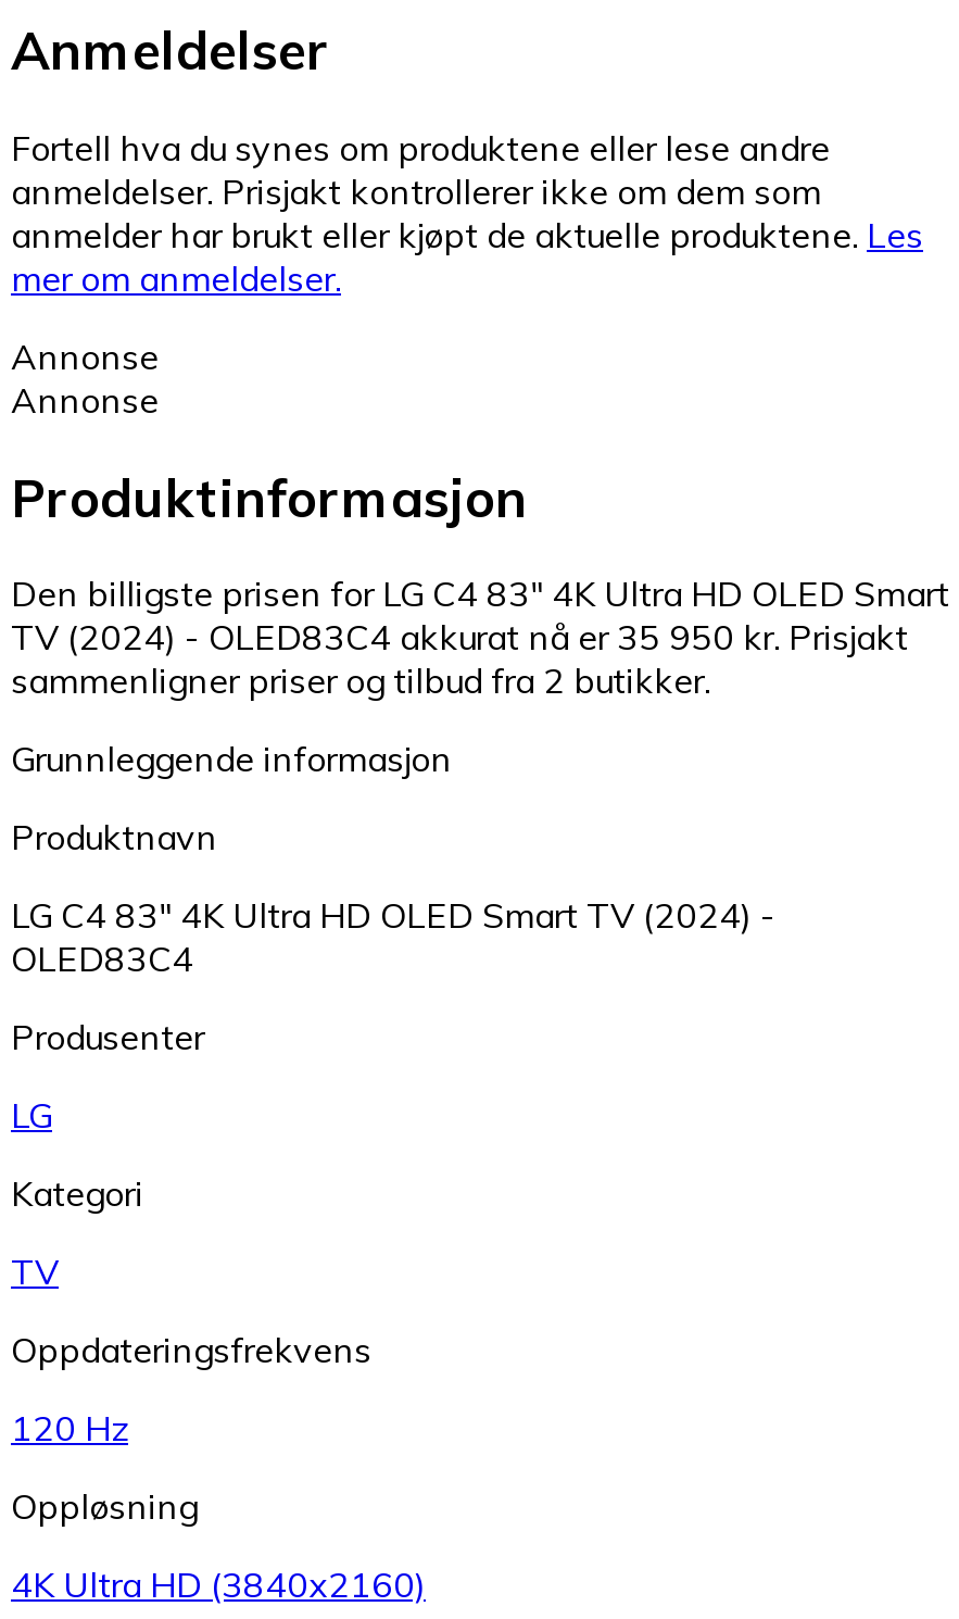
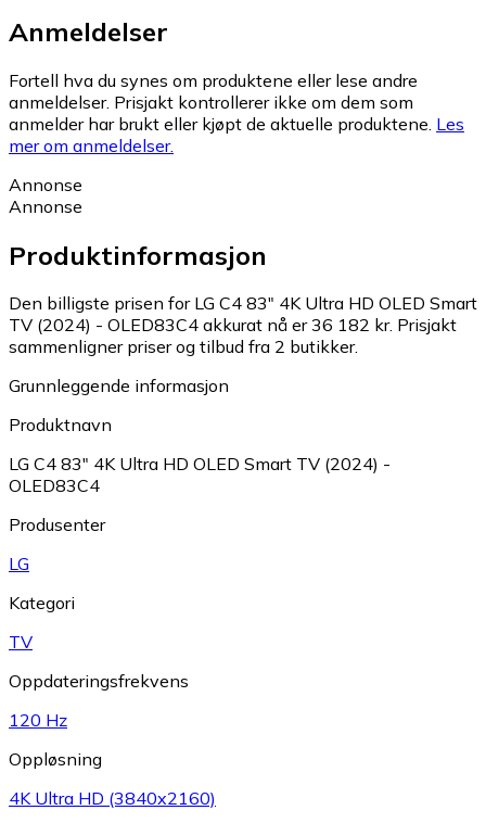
- TV (2024) - OLED83C4 akkurat nå er 35 950 kr. Prisjakt
+ TV (2024) - OLED83C4 akkurat nå er 36 182 kr. Prisjakt
